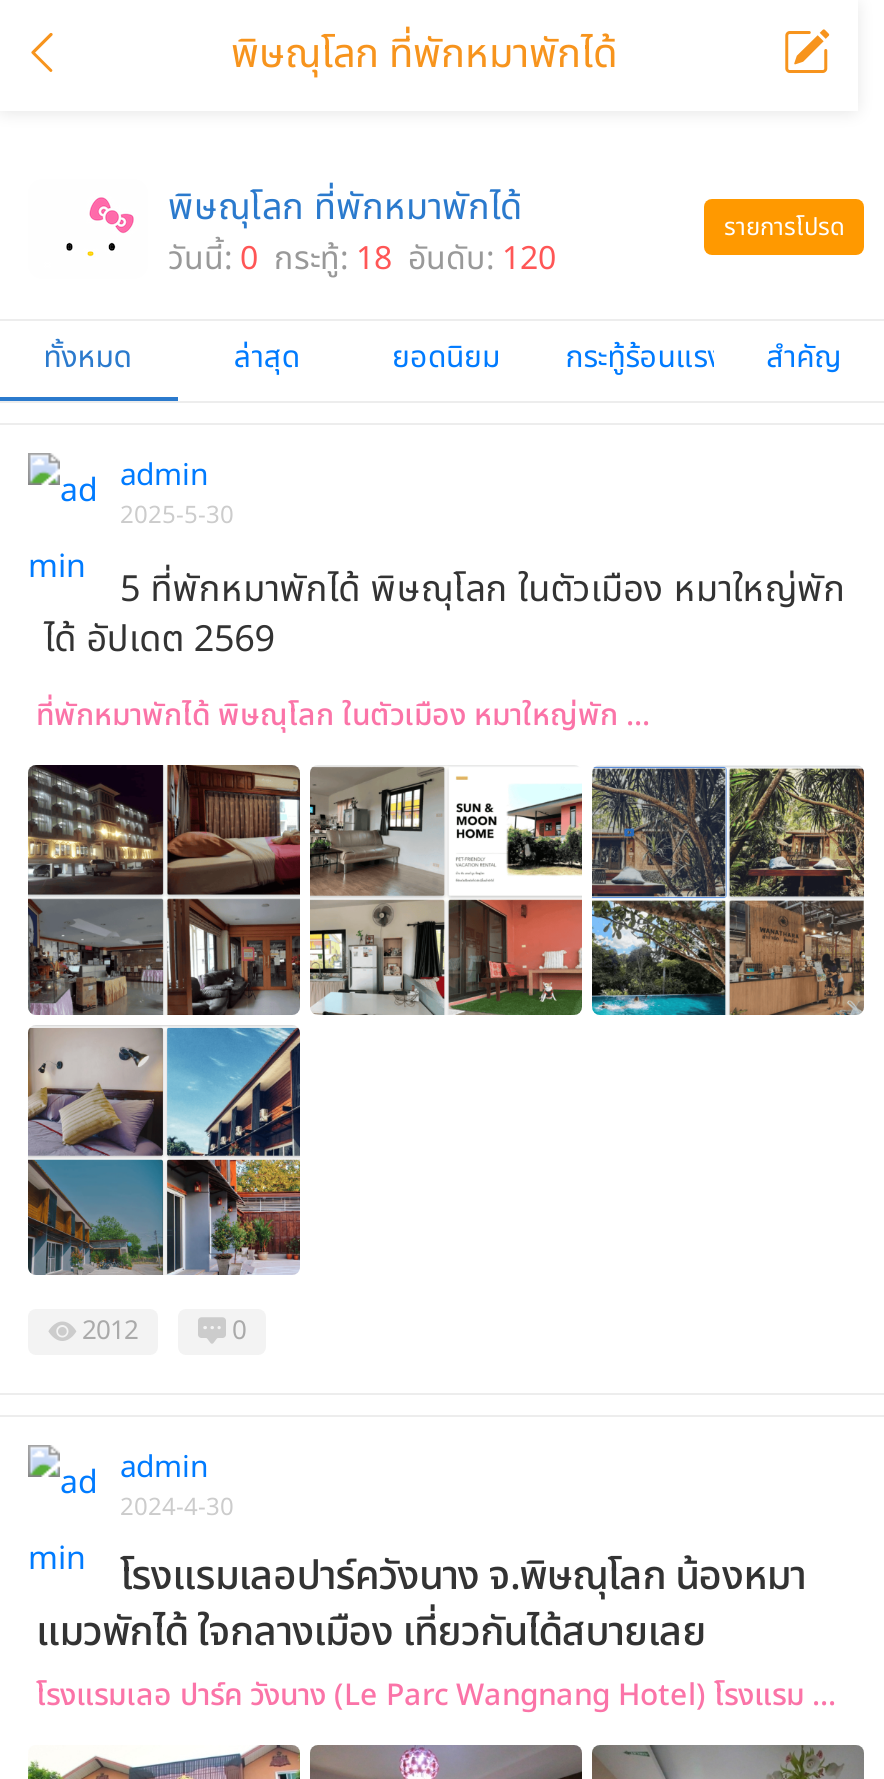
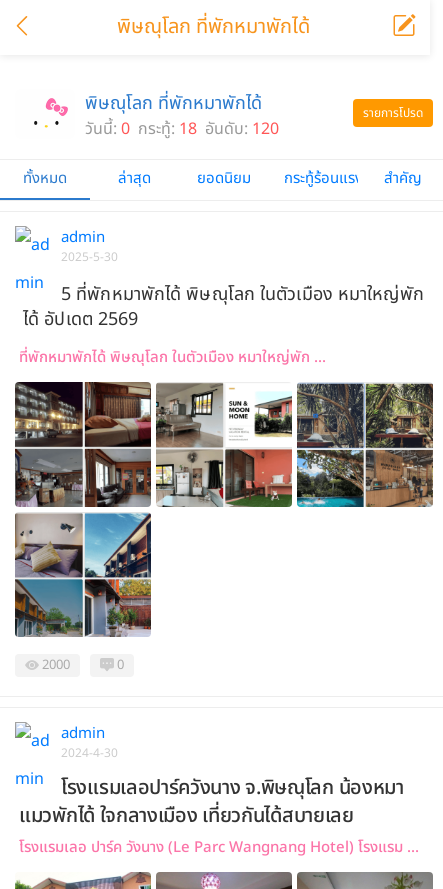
- 2012
+ 2000
